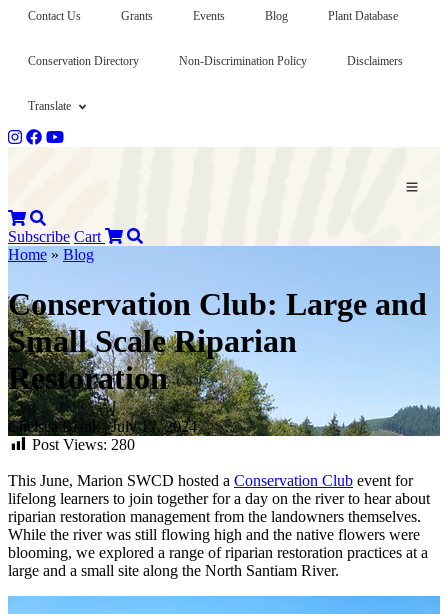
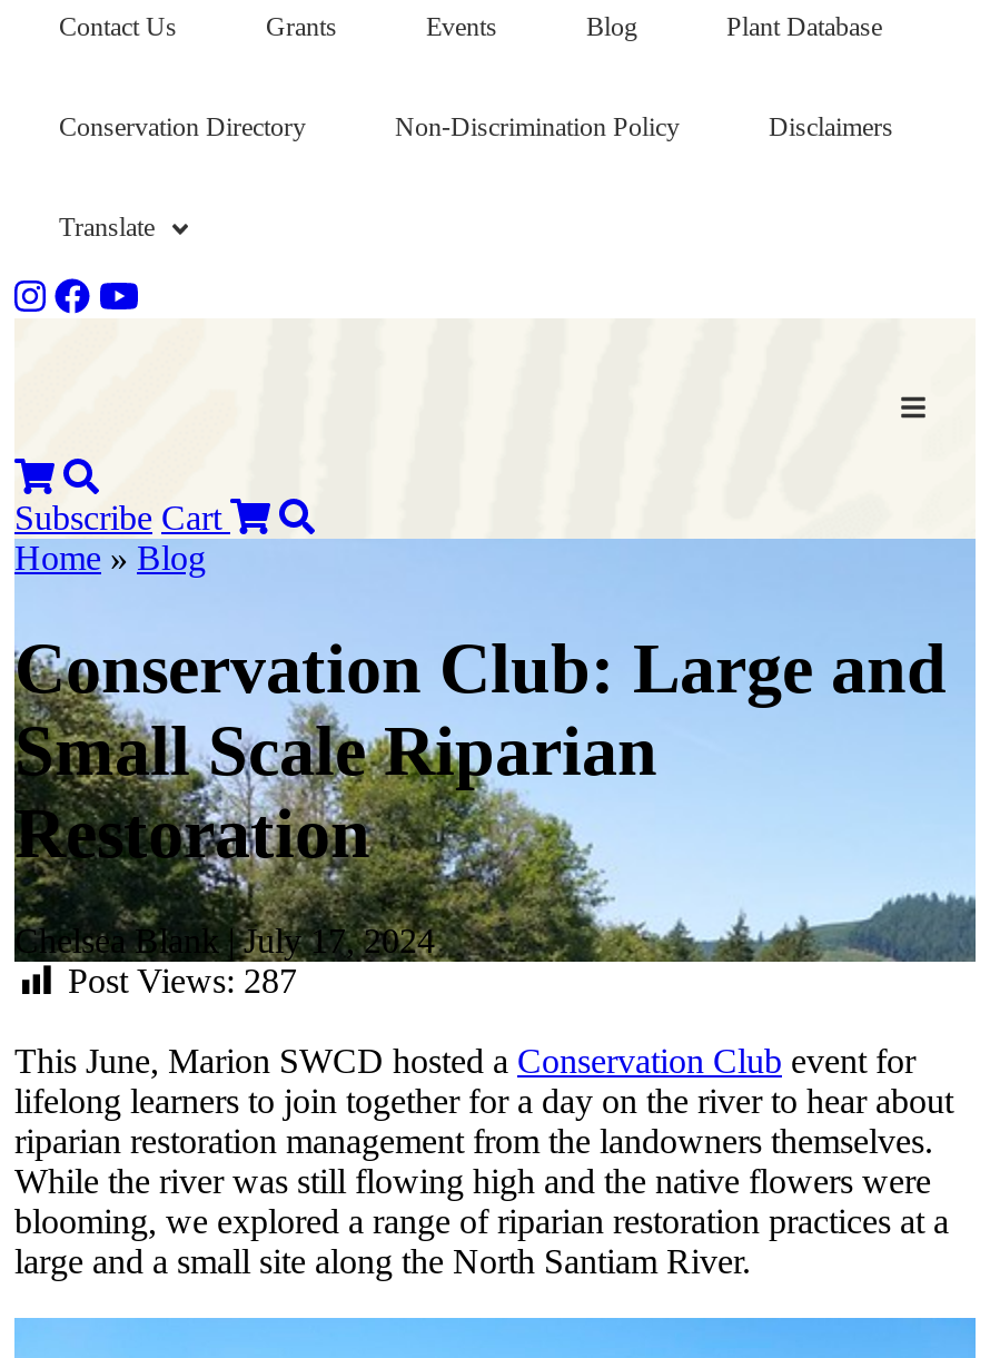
- Post Views: 280
+ Post Views: 287
